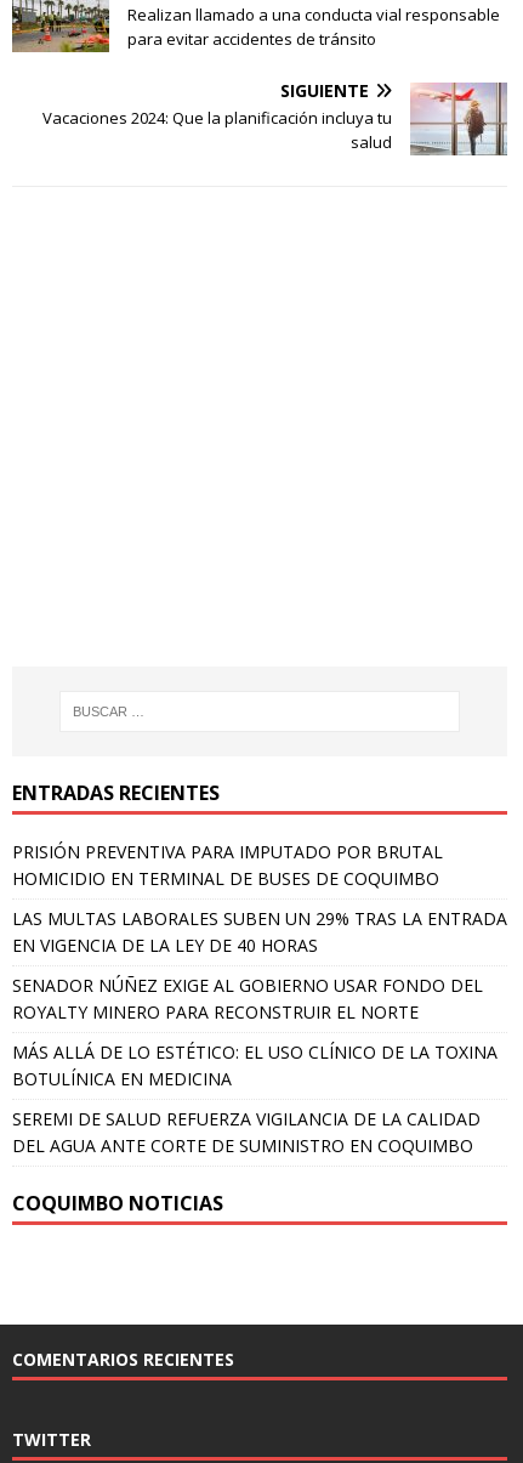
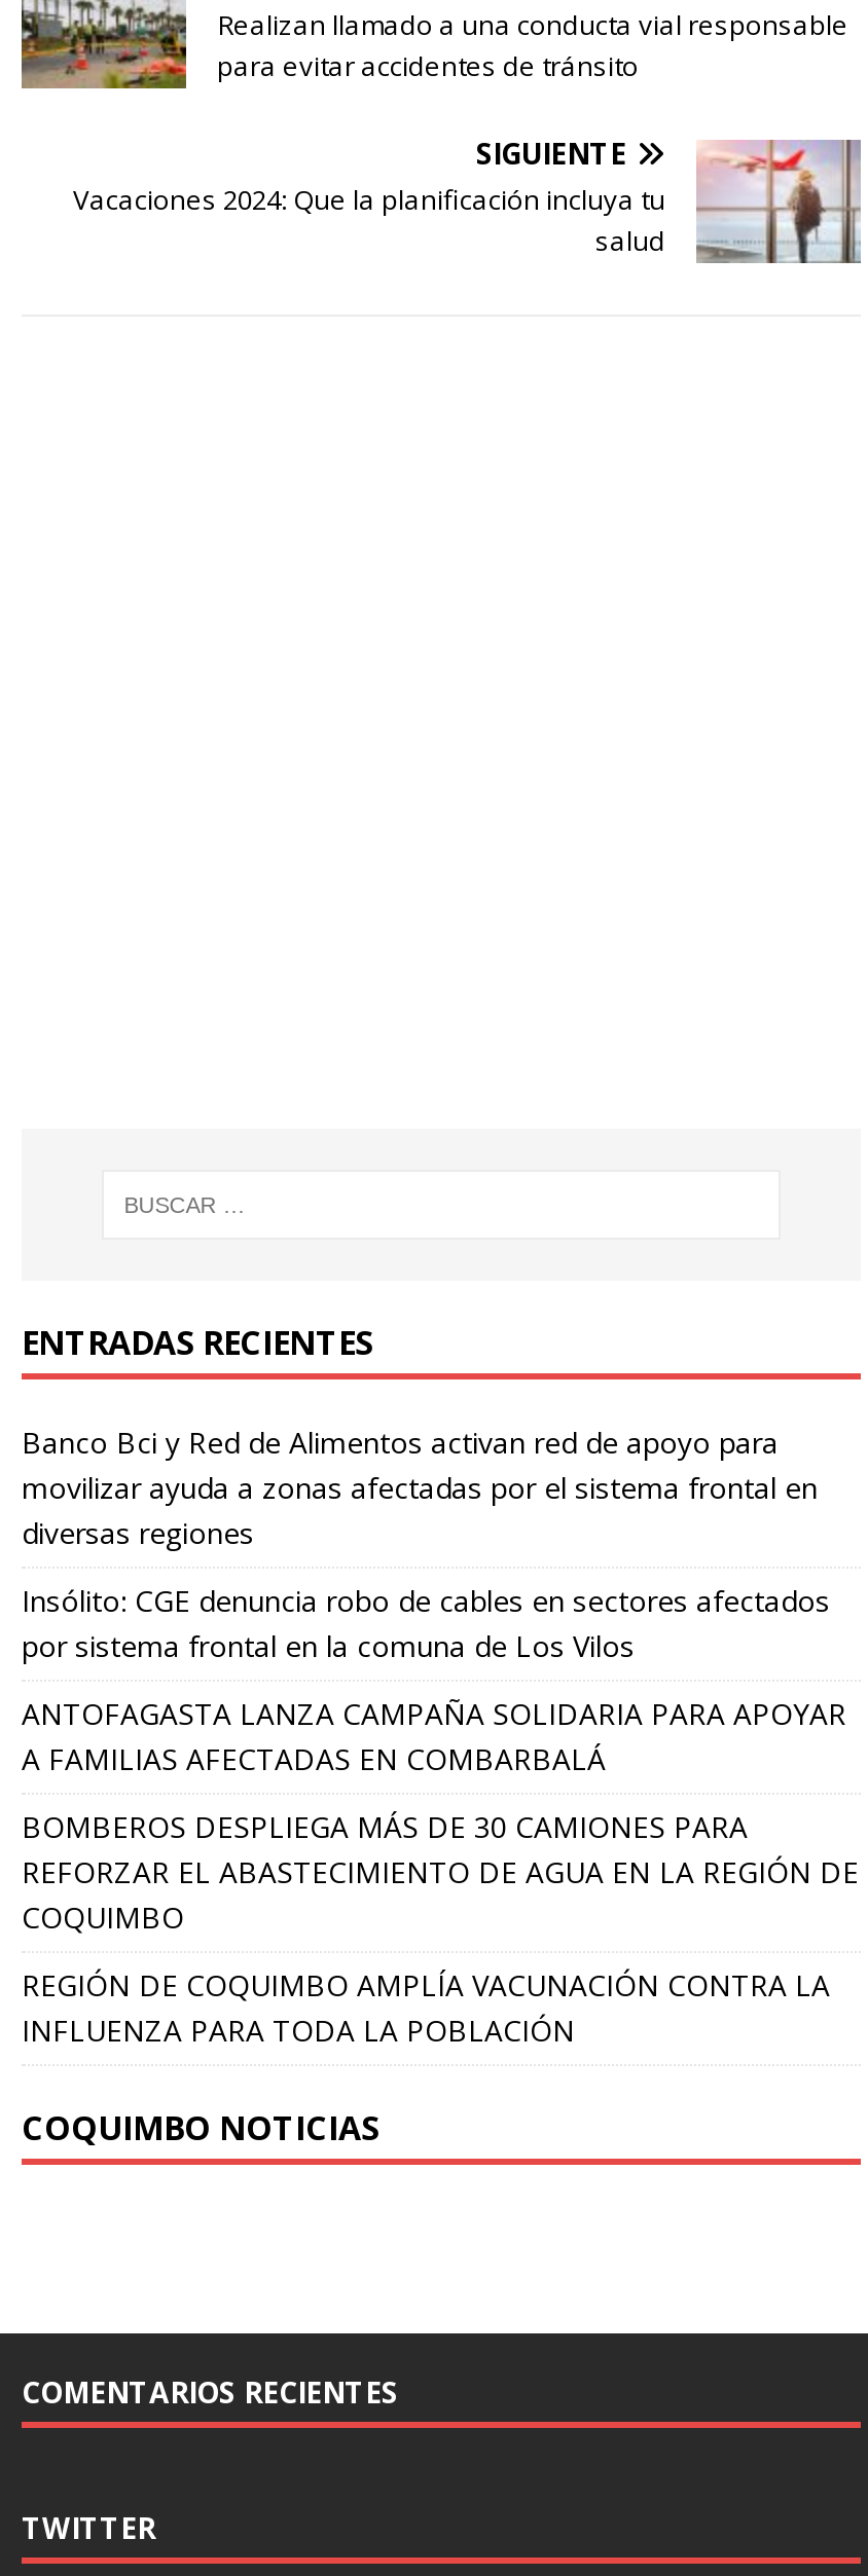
- PRISIÓN PREVENTIVA PARA IMPUTADO POR BRUTAL
- HOMICIDIO EN TERMINAL DE BUSES DE COQUIMBO
+ Banco Bci y Red de Alimentos activan red de apoyo para
+ movilizar ayuda a zonas afectadas por el sistema frontal en
+ diversas regiones

- LAS MULTAS LABORALES SUBEN UN 29% TRAS LA ENTRADA
- EN VIGENCIA DE LA LEY DE 40 HORAS
+ Insólito: CGE denuncia robo de cables en sectores afectados
+ por sistema frontal en la comuna de Los Vilos

- SENADOR NÚÑEZ EXIGE AL GOBIERNO USAR FONDO DEL
- ROYALTY MINERO PARA RECONSTRUIR EL NORTE
+ ANTOFAGASTA LANZA CAMPAÑA SOLIDARIA PARA APOYAR
+ A FAMILIAS AFECTADAS EN COMBARBALÁ

- MÁS ALLÁ DE LO ESTÉTICO: EL USO CLÍNICO DE LA TOXINA
- BOTULÍNICA EN MEDICINA
+ BOMBEROS DESPLIEGA MÁS DE 30 CAMIONES PARA
+ REFORZAR EL ABASTECIMIENTO DE AGUA EN LA REGIÓN DE
+ COQUIMBO

- SEREMI DE SALUD REFUERZA VIGILANCIA DE LA CALIDAD
- DEL AGUA ANTE CORTE DE SUMINISTRO EN COQUIMBO
+ REGIÓN DE COQUIMBO AMPLÍA VACUNACIÓN CONTRA LA
+ INFLUENZA PARA TODA LA POBLACIÓN
